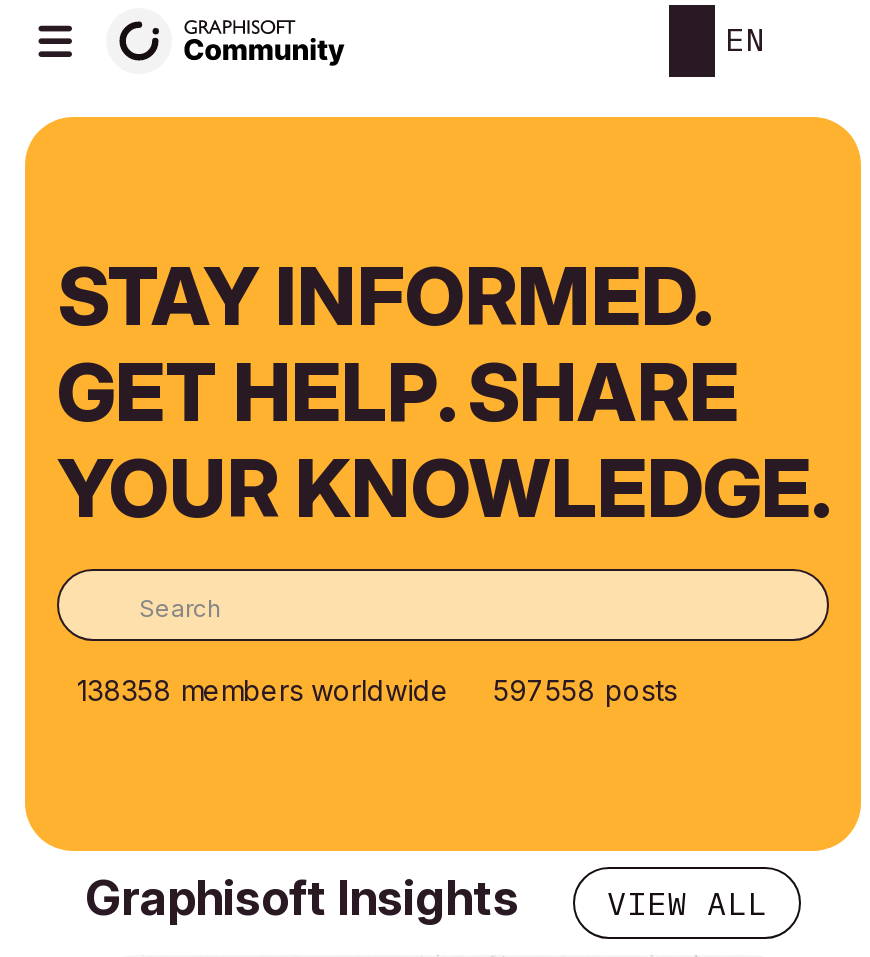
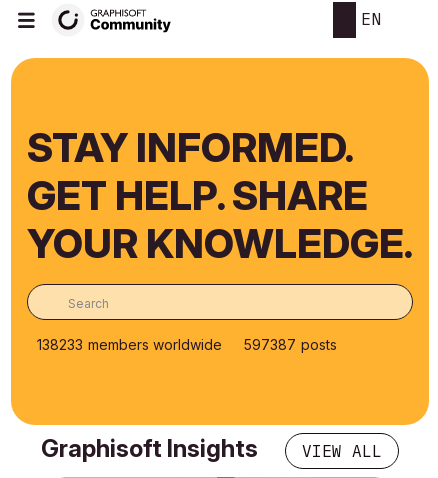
- 138358 members worldwide
+ 138233 members worldwide

- 597558 posts
+ 597387 posts
